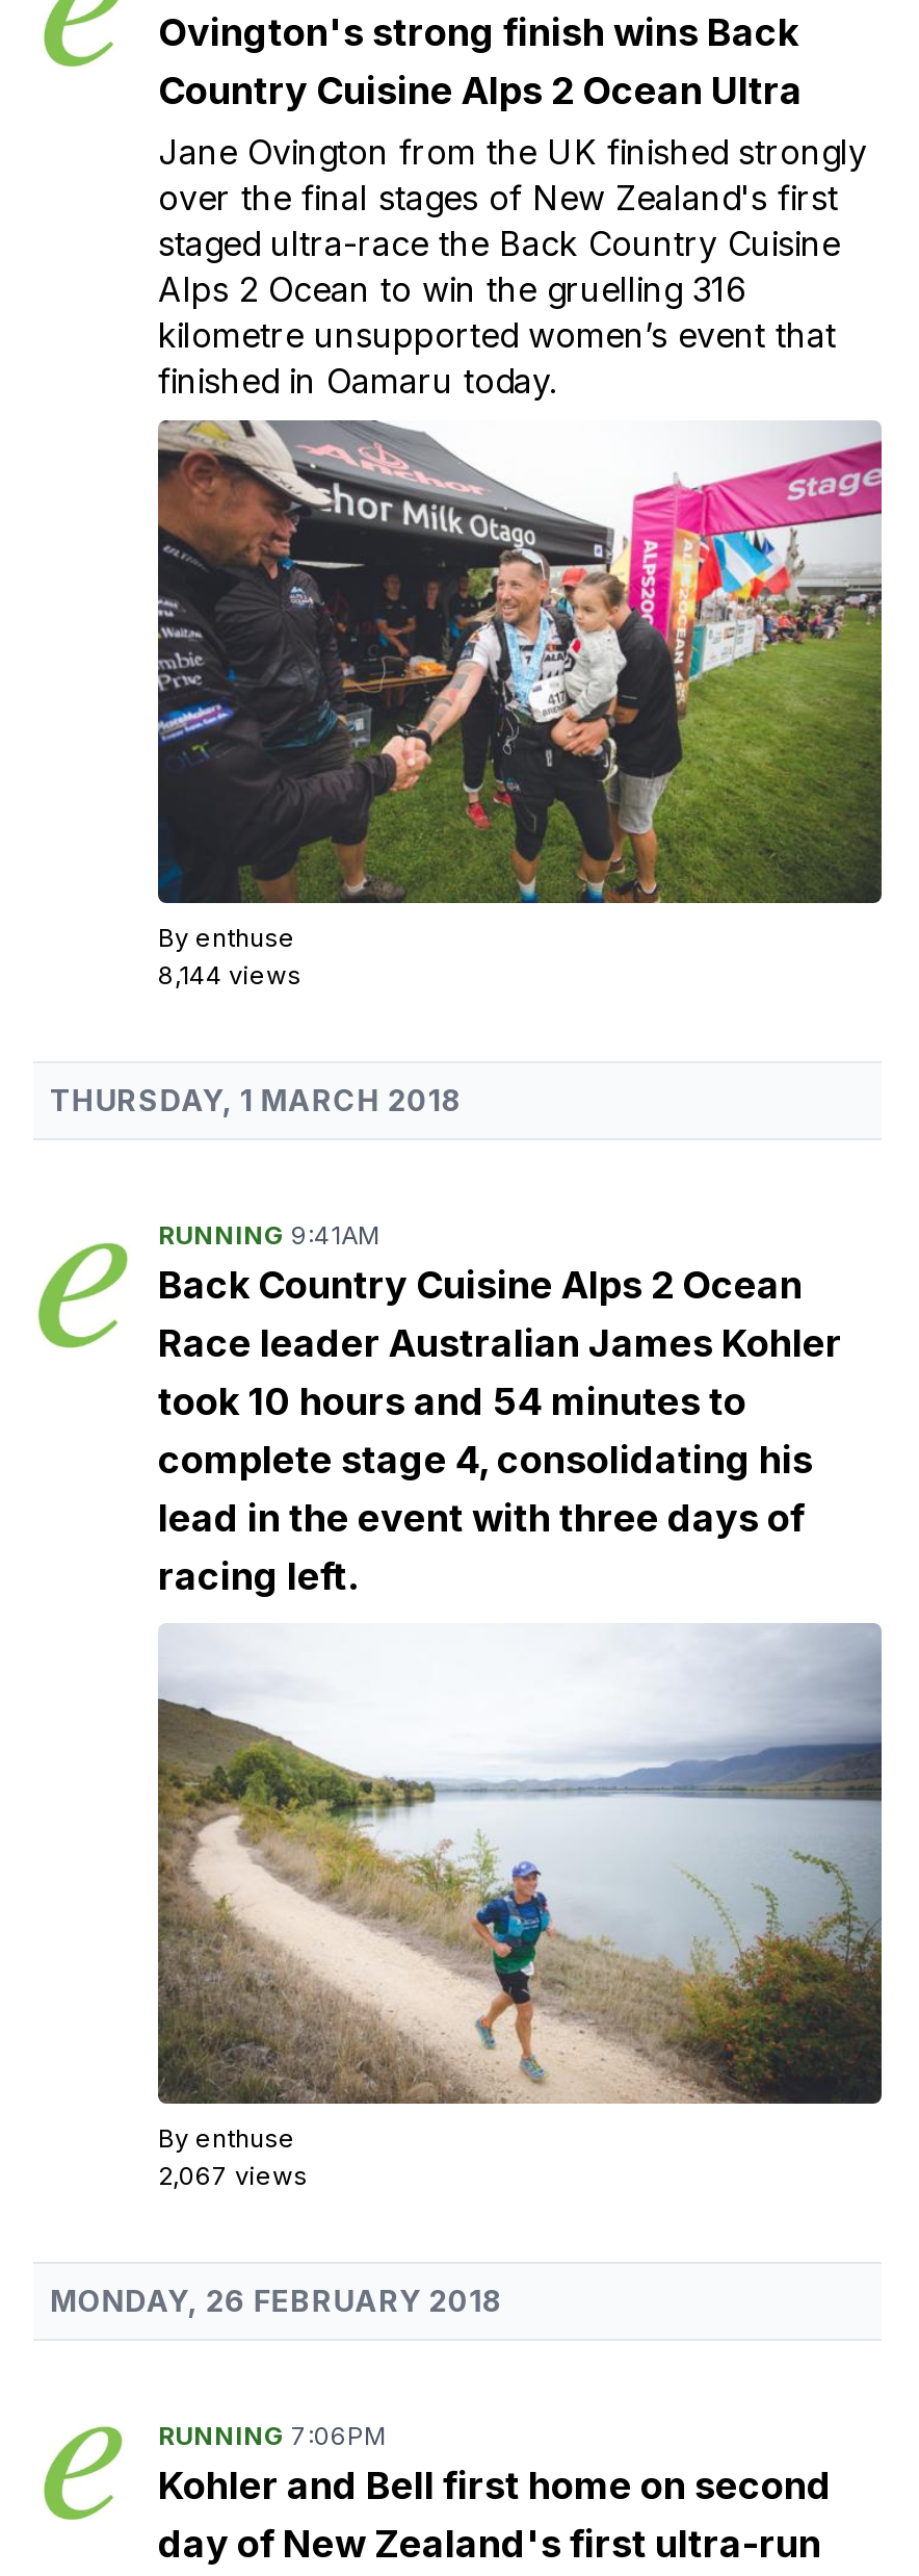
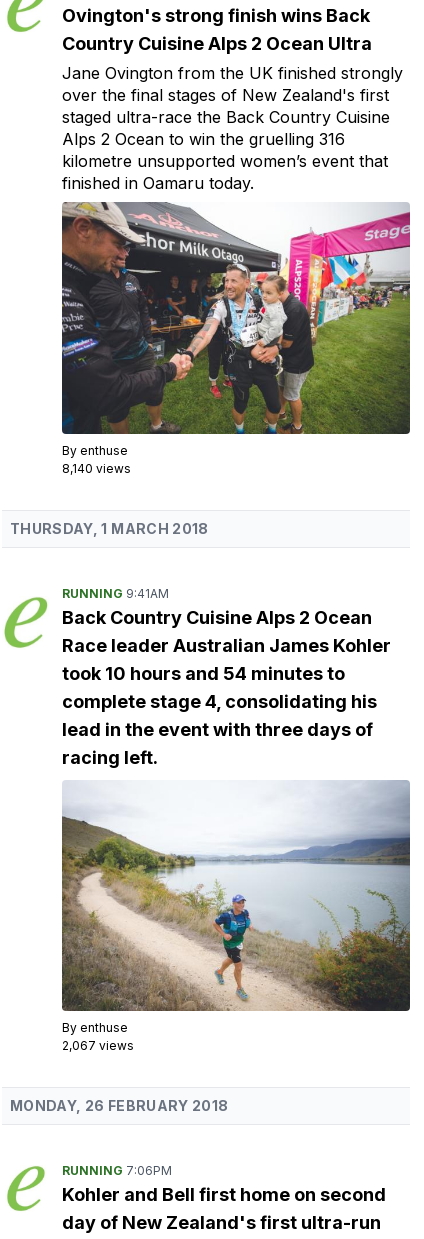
- 8,144 views
+ 8,140 views
